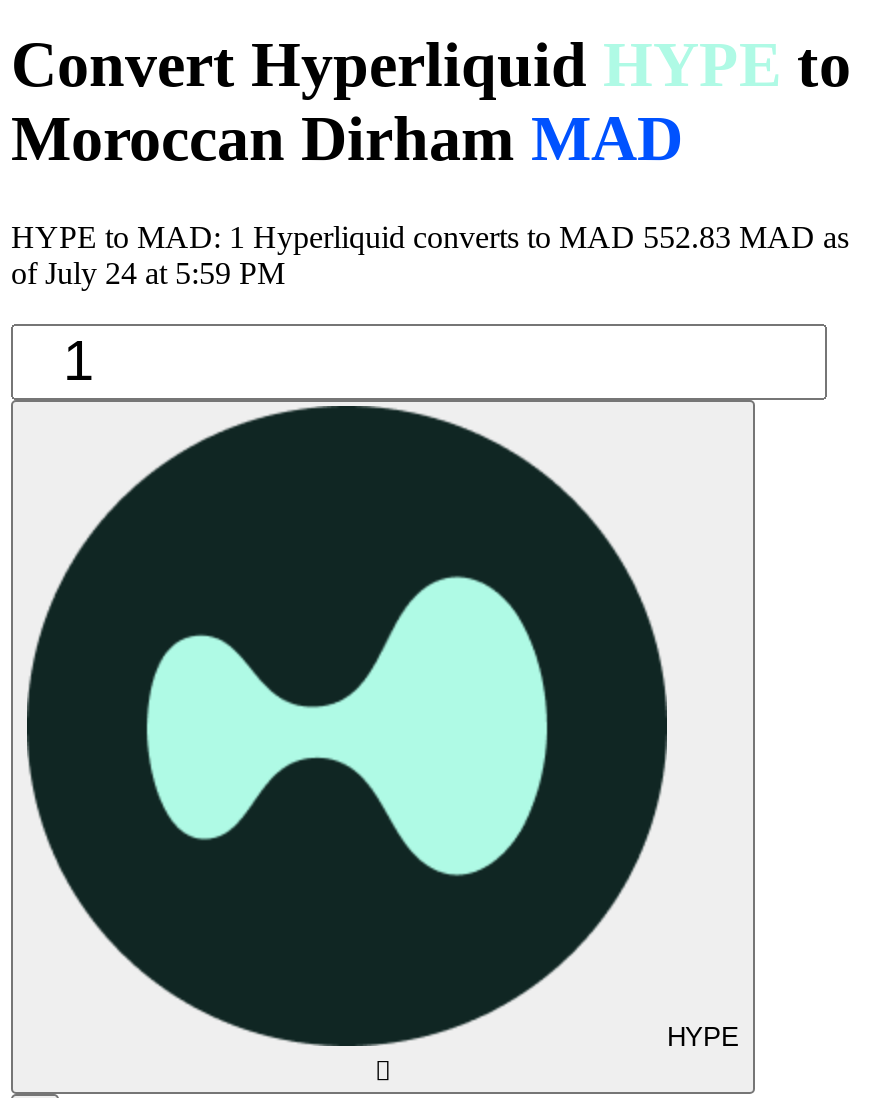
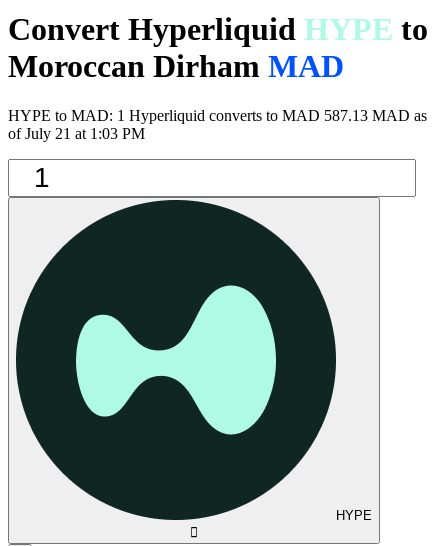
- HYPE to MAD: 1 Hyperliquid converts to MAD 552.83 MAD as
+ HYPE to MAD: 1 Hyperliquid converts to MAD 587.13 MAD as

- of July 24 at 5:59 PM
+ of July 21 at 1:03 PM
